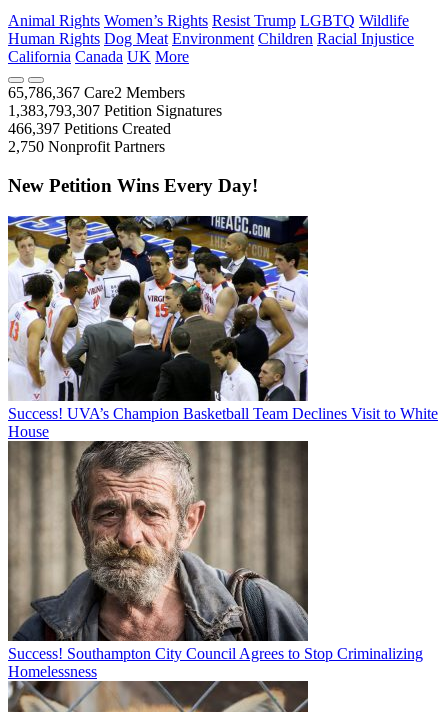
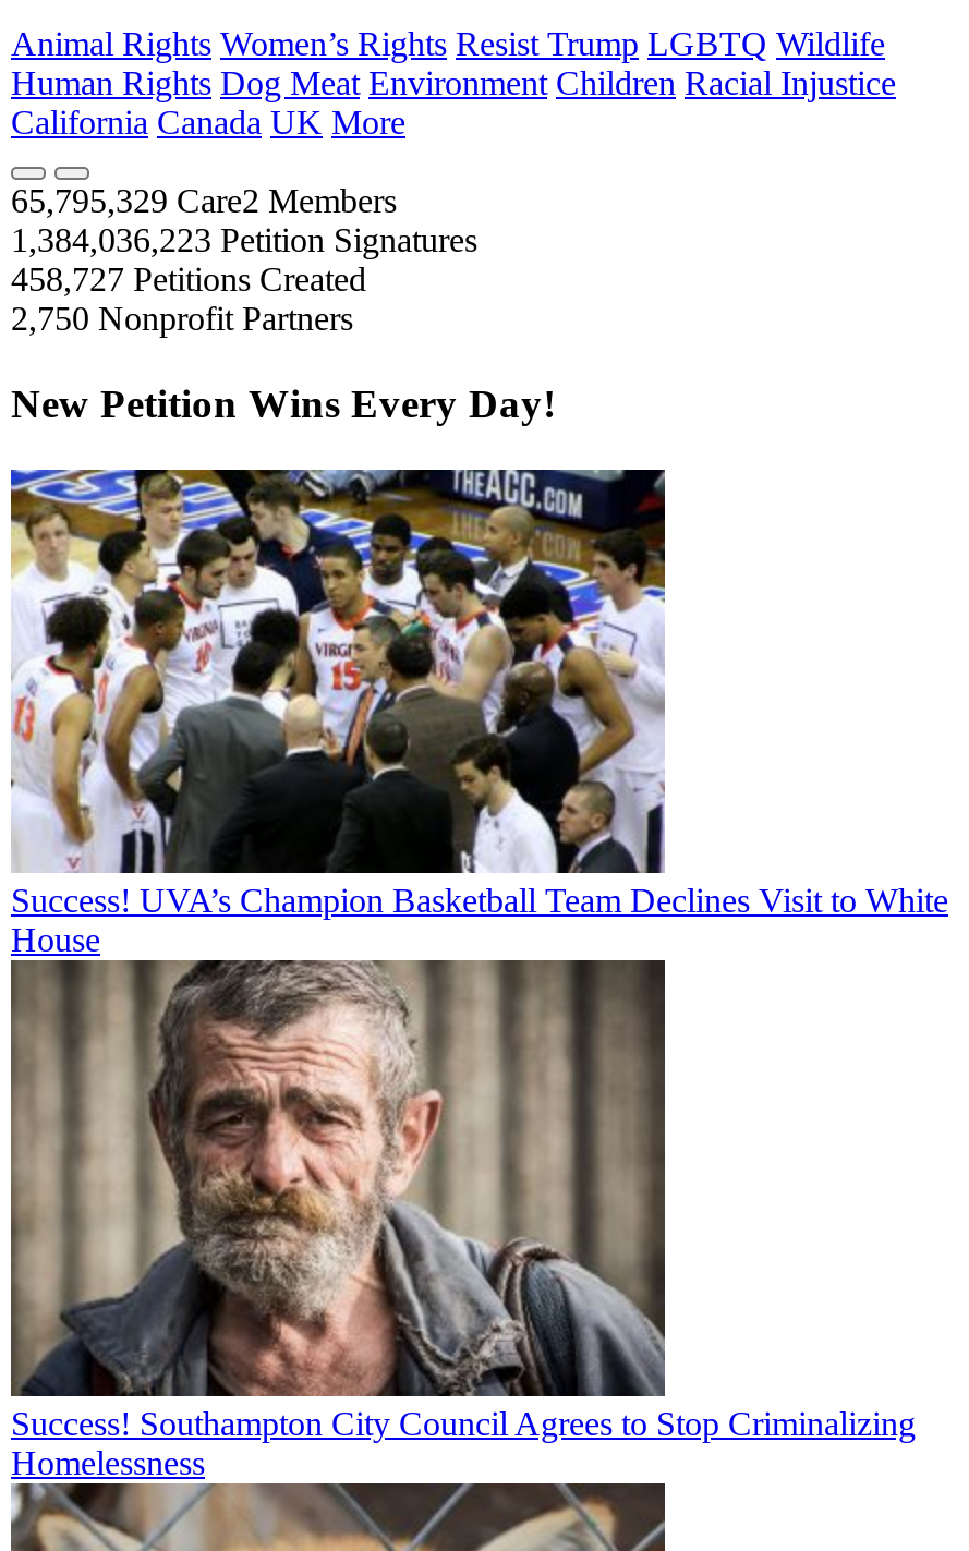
- 65,786,367 Care2 Members
+ 65,795,329 Care2 Members

- 1,383,793,307 Petition Signatures
+ 1,384,036,223 Petition Signatures

- 466,397 Petitions Created
+ 458,727 Petitions Created
